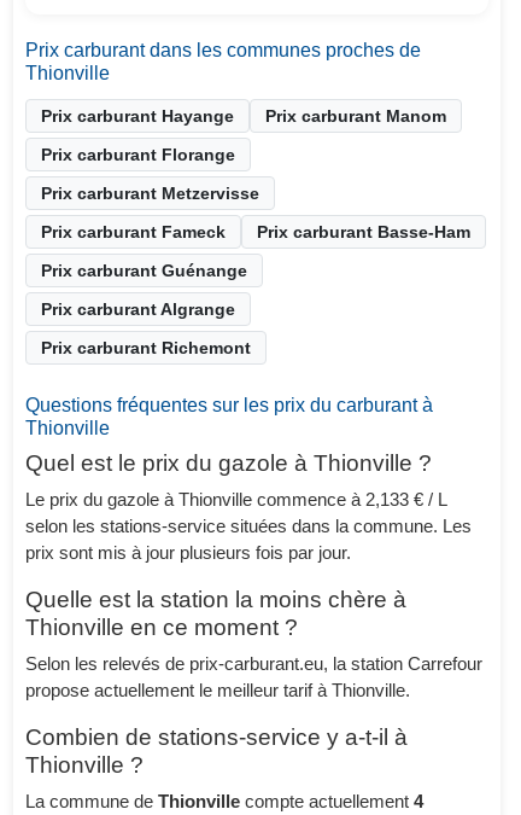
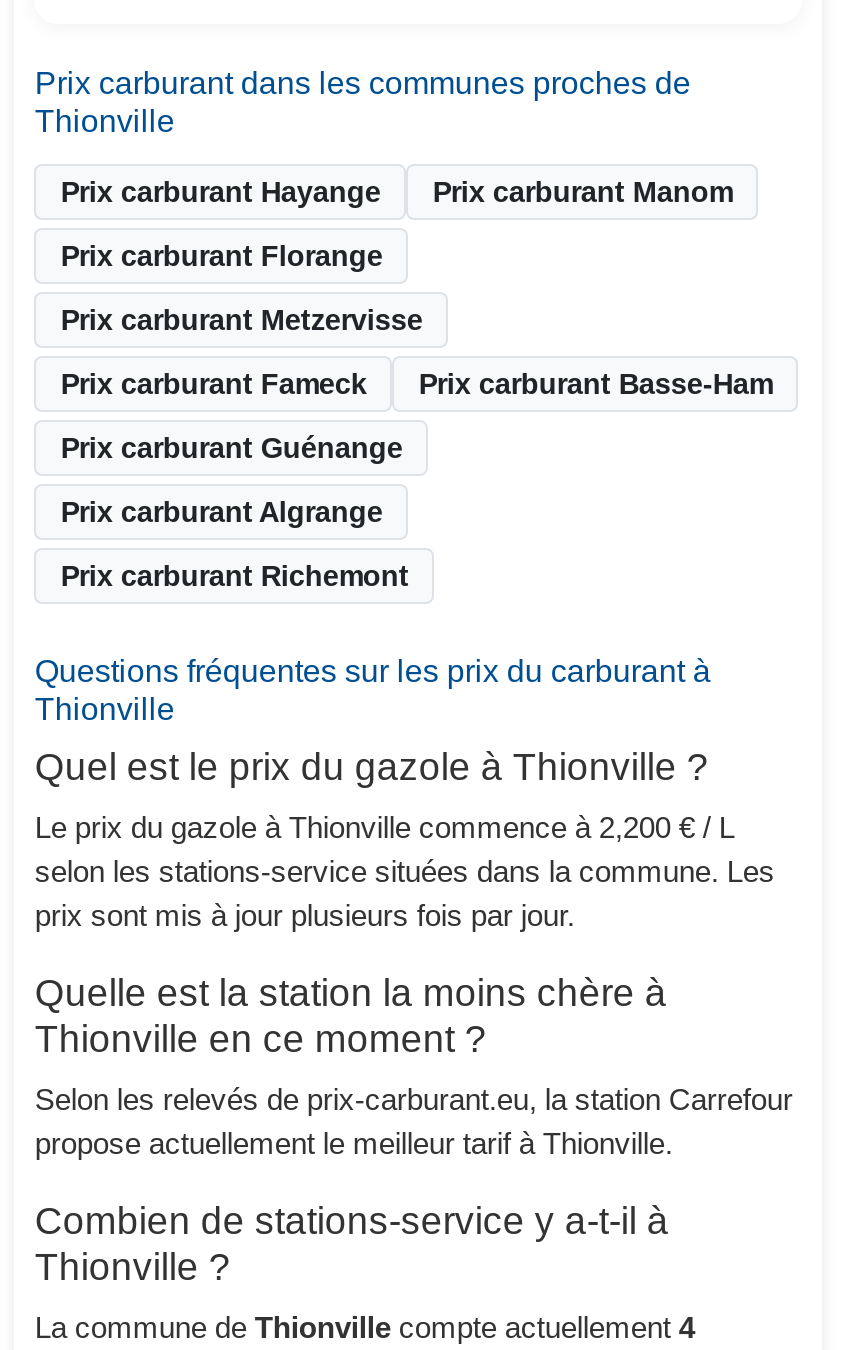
- Le prix du gazole à Thionville commence à 2,133 € / L
+ Le prix du gazole à Thionville commence à 2,200 € / L
